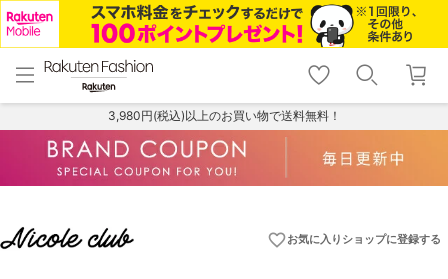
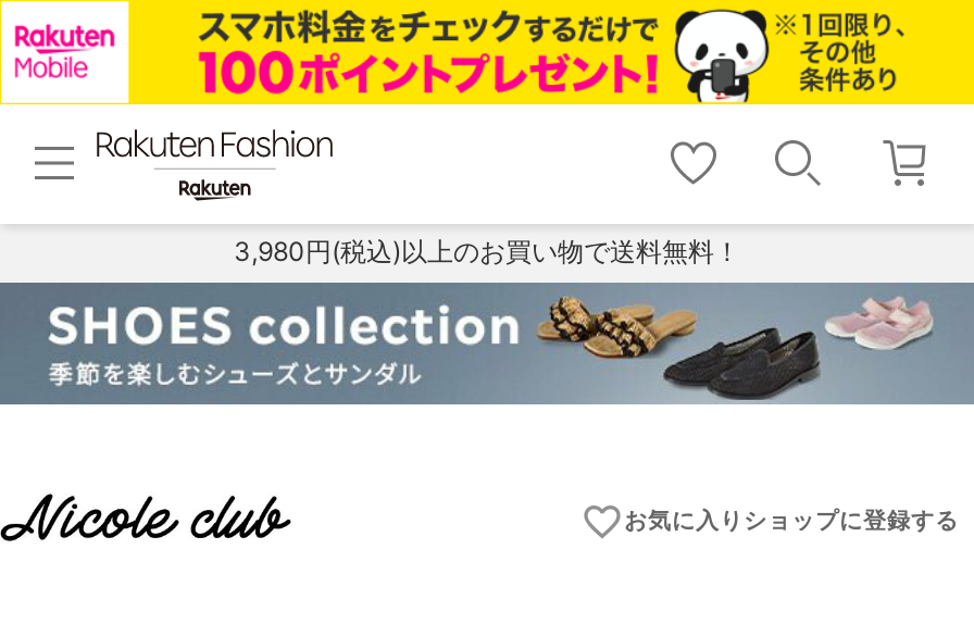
- [image]
+ [image]
